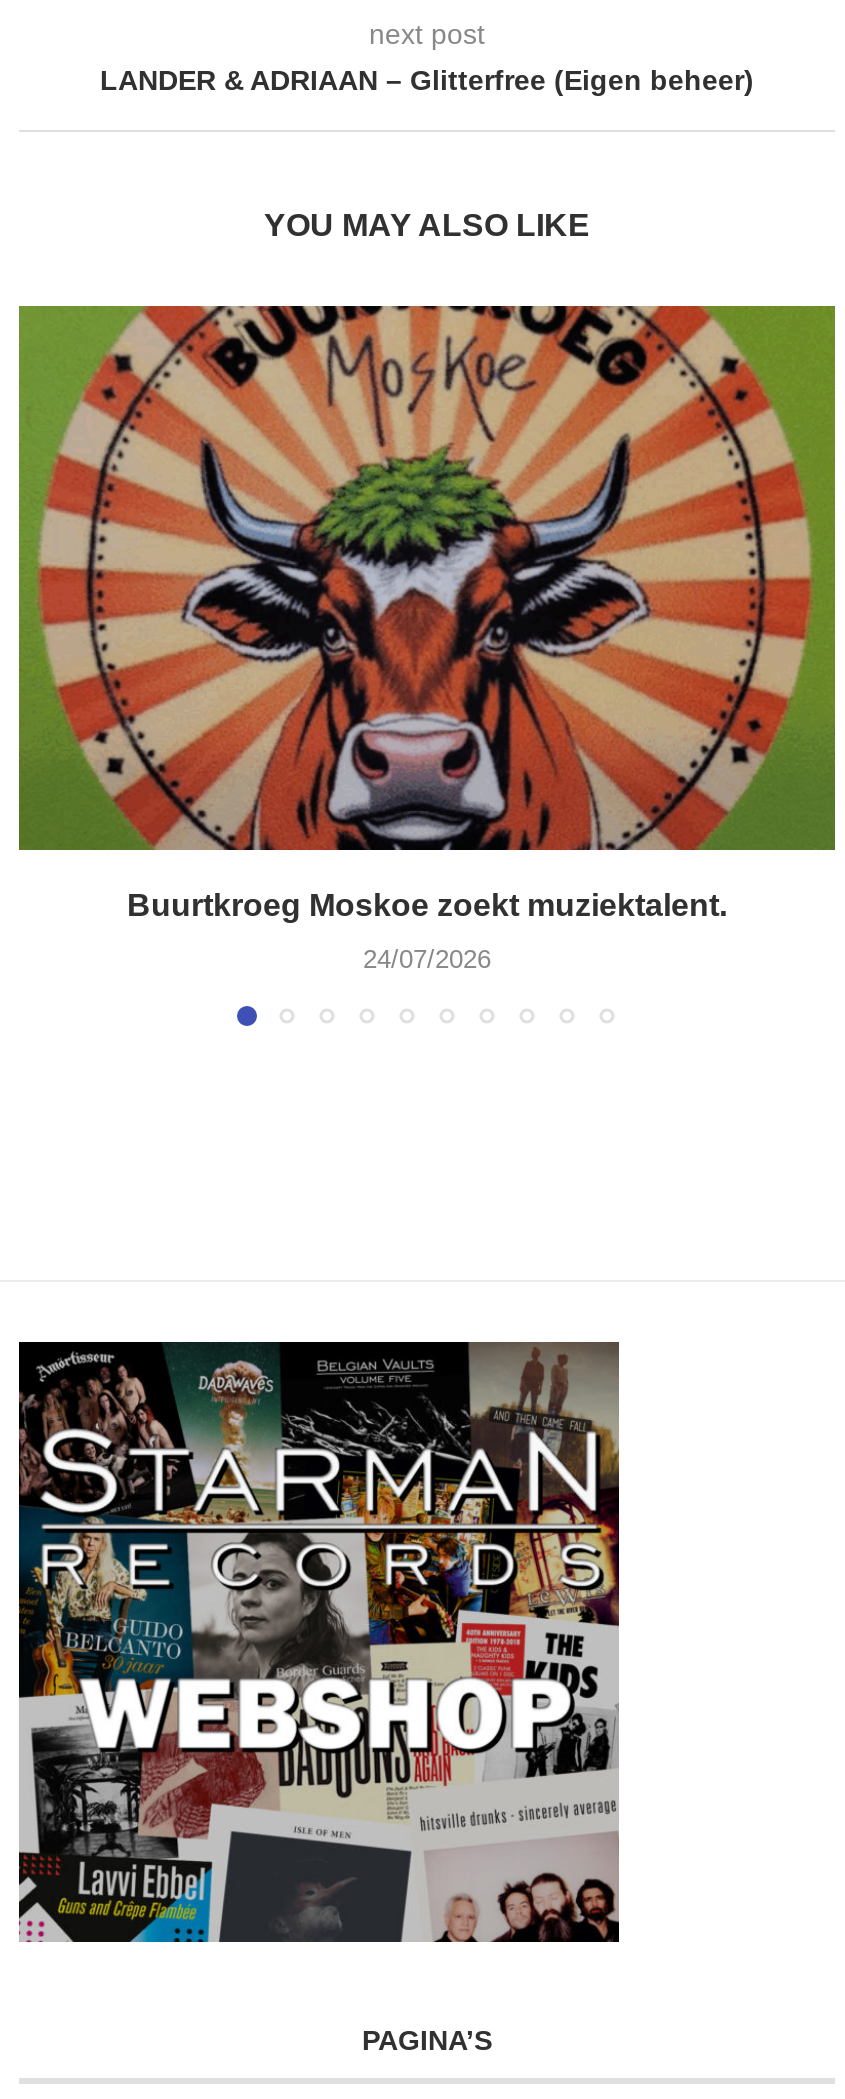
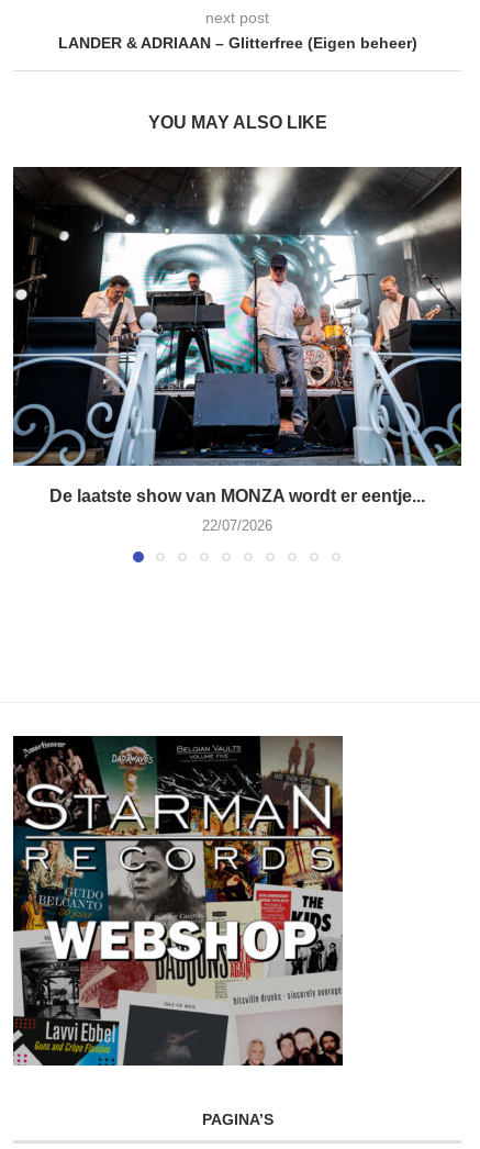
- [image]
- Buurtkroeg Moskoe zoekt muziektalent.
+ [image]
+ De laatste show van MONZA wordt er eentje...

- 24/07/2026
+ 22/07/2026
